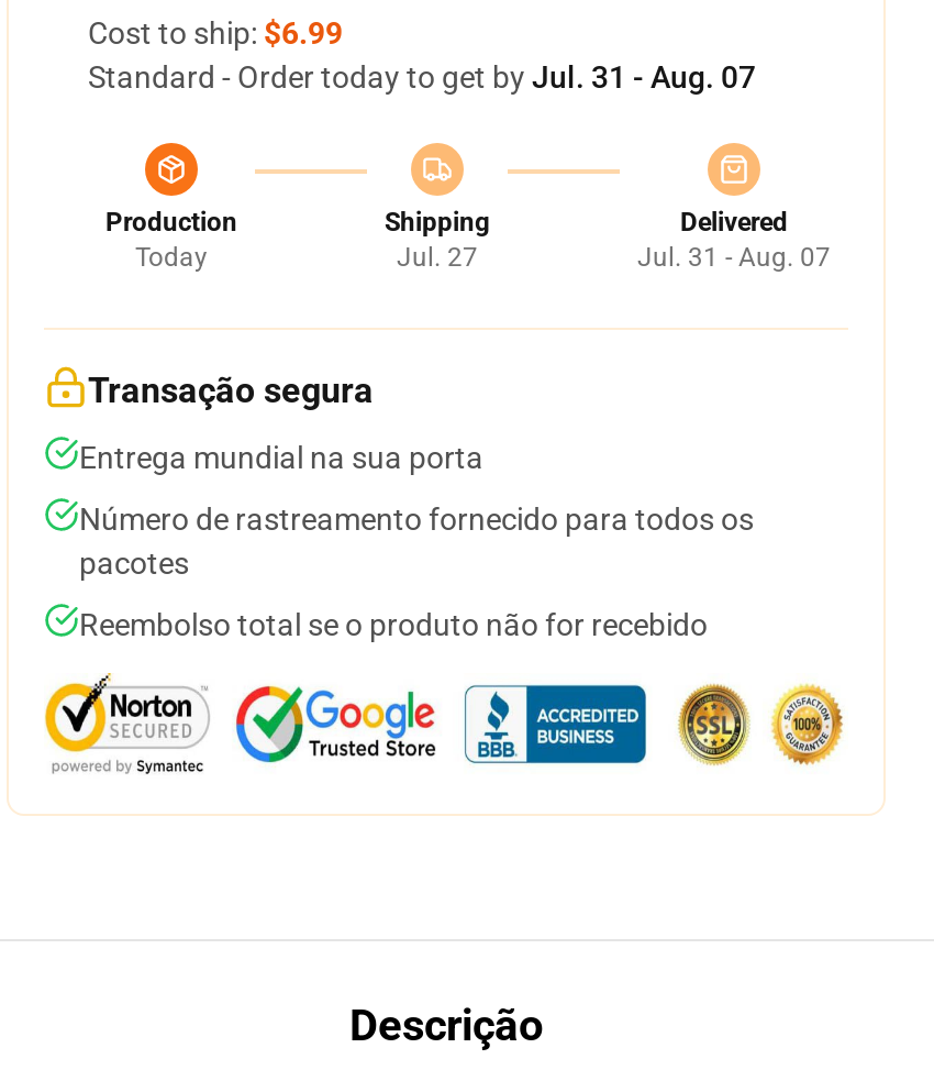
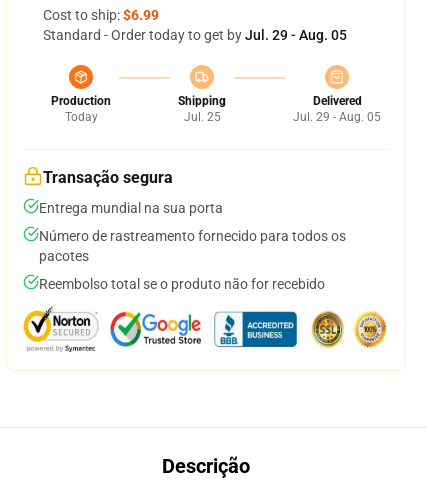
- Standard - Order today to get by Jul. 31 - Aug. 07
+ Standard - Order today to get by Jul. 29 - Aug. 05

- Jul. 27
+ Jul. 25

- Jul. 31 - Aug. 07
+ Jul. 29 - Aug. 05
